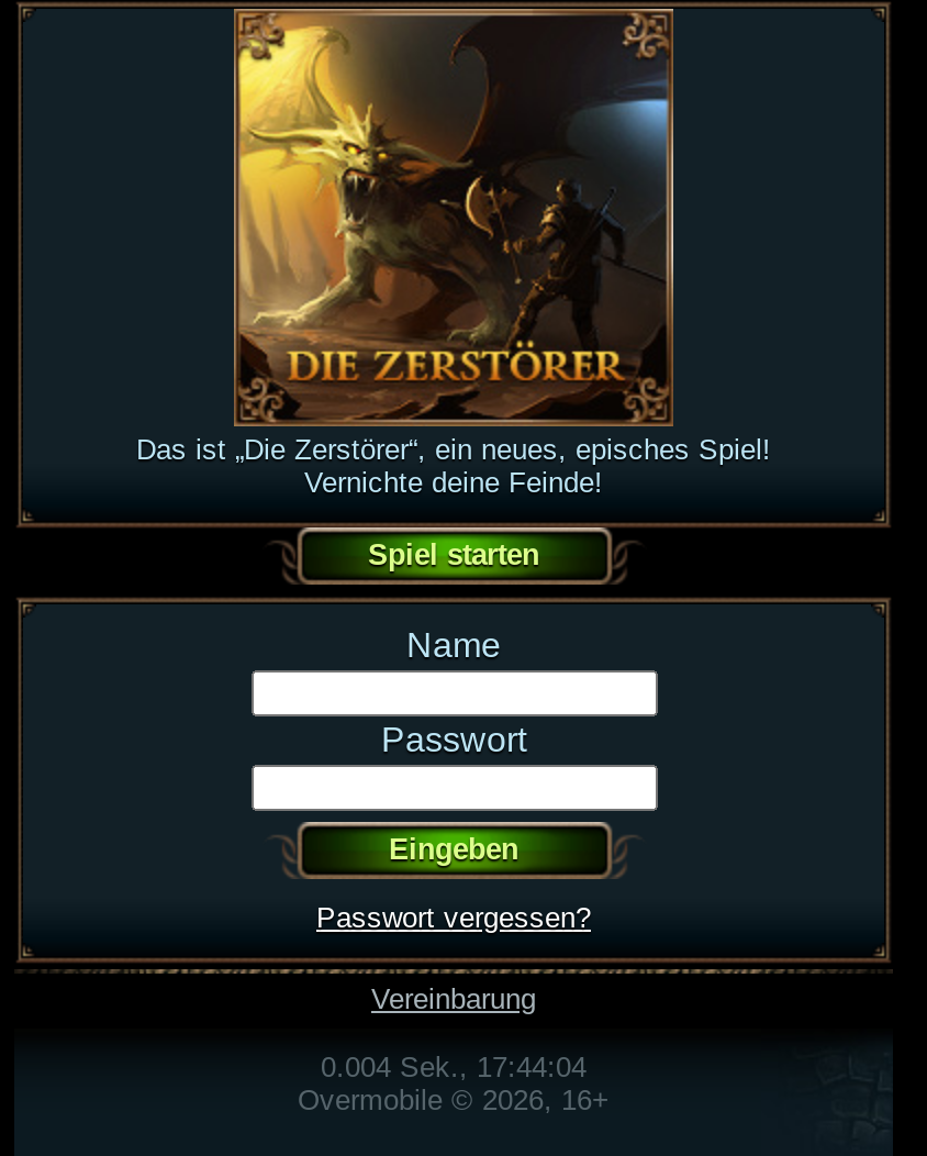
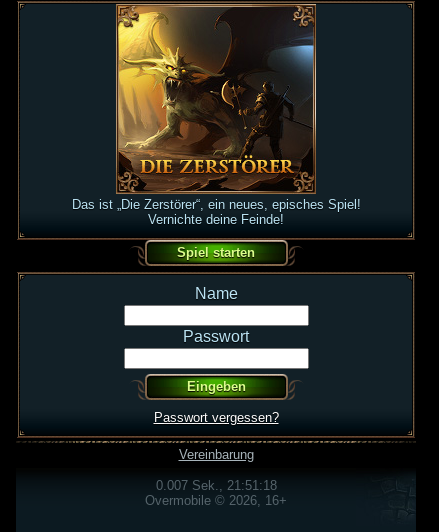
- 0.004 Sek., 17:44:04
+ 0.007 Sek., 21:51:18
